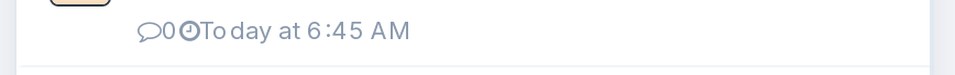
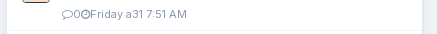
- 0 Today at 6:45 AM
+ 0 Friday a31 7:51 AM
